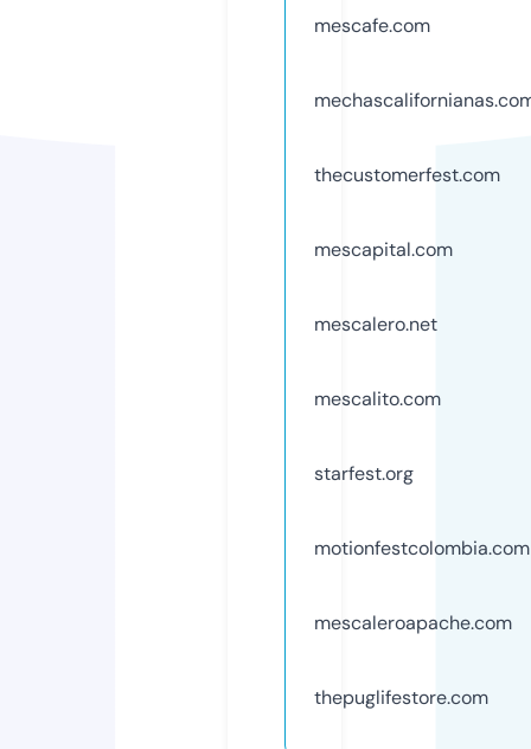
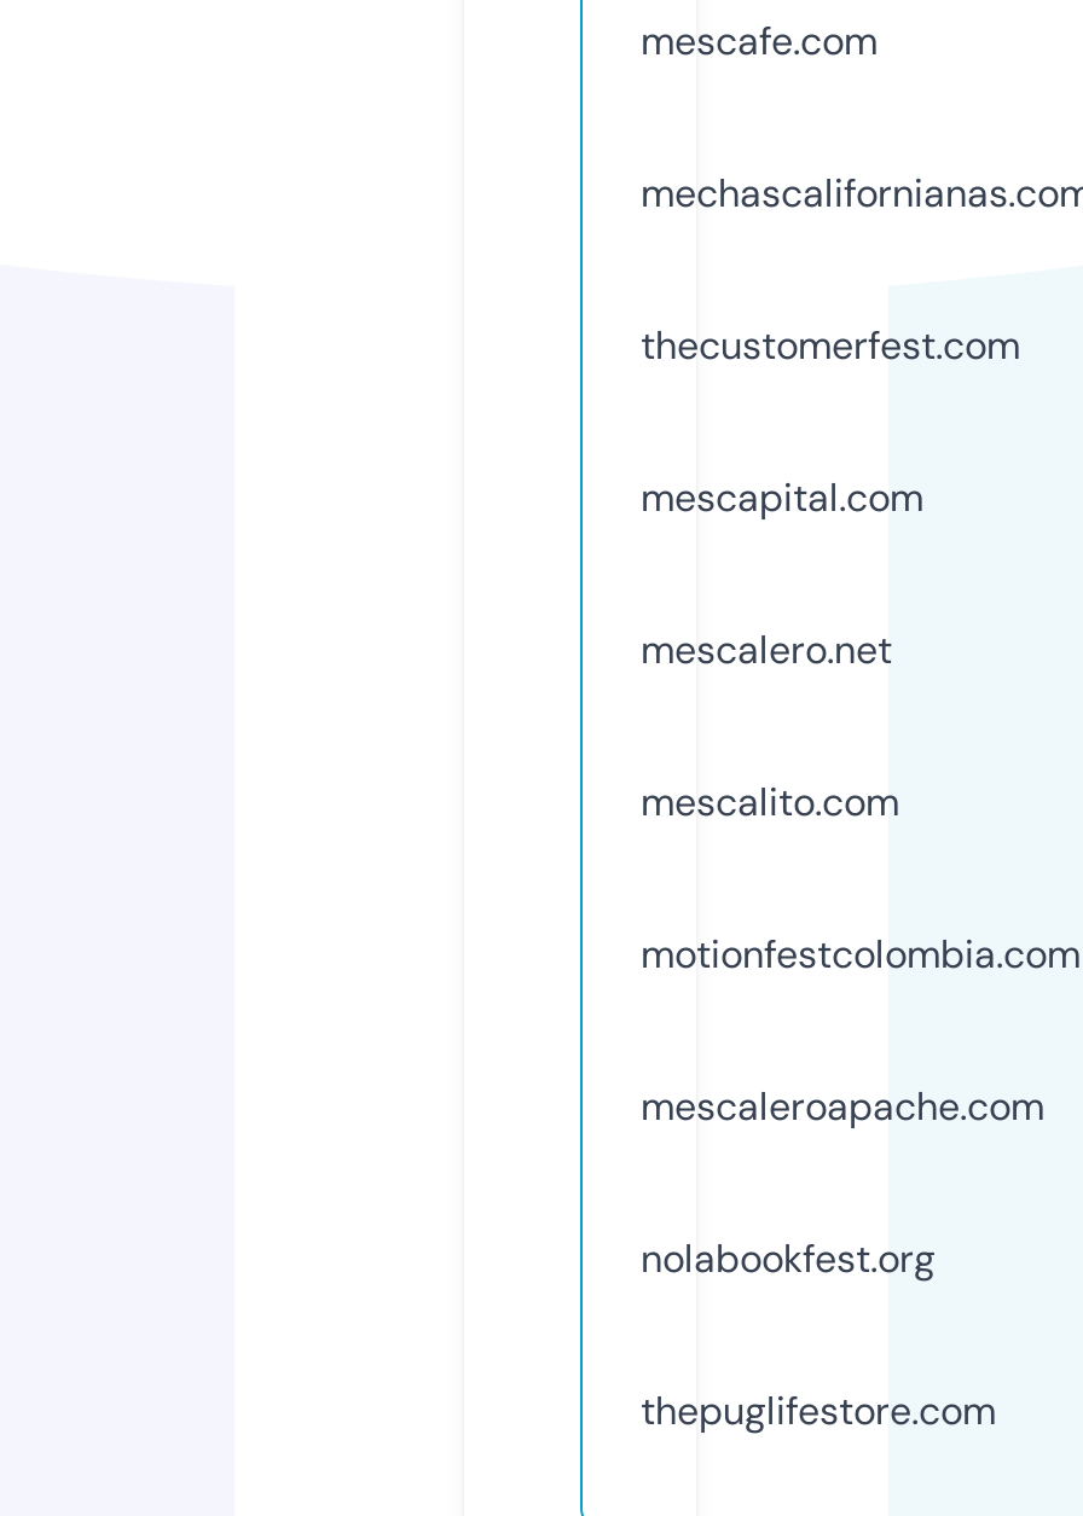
- starfest.org

moved up: motionfestcolombia.com | mescaleroapache.com

+ nolabookfest.org
